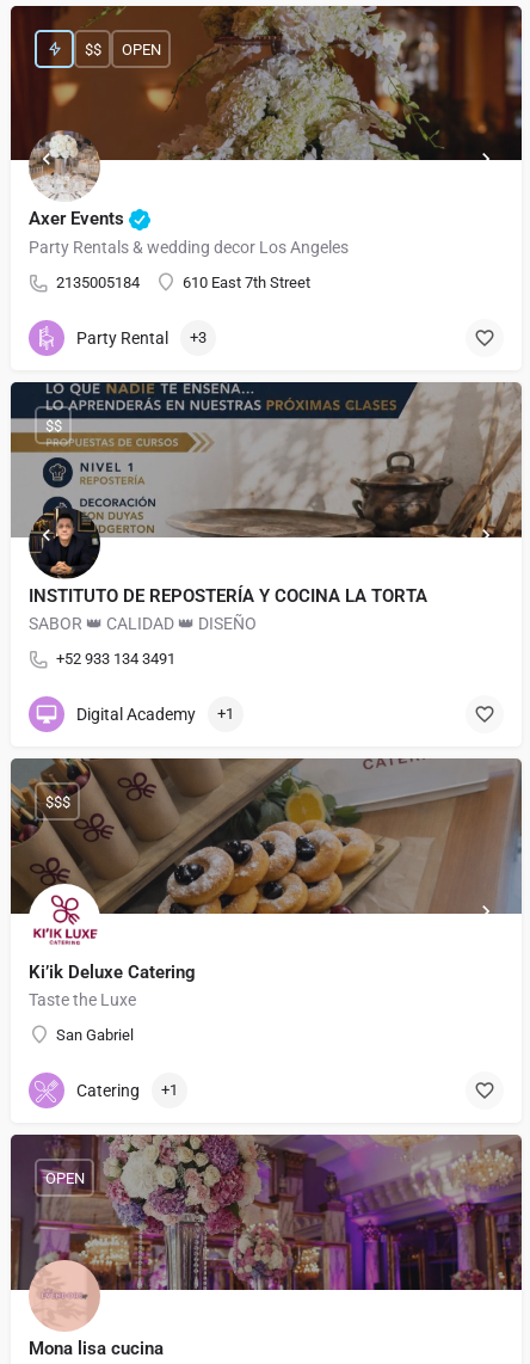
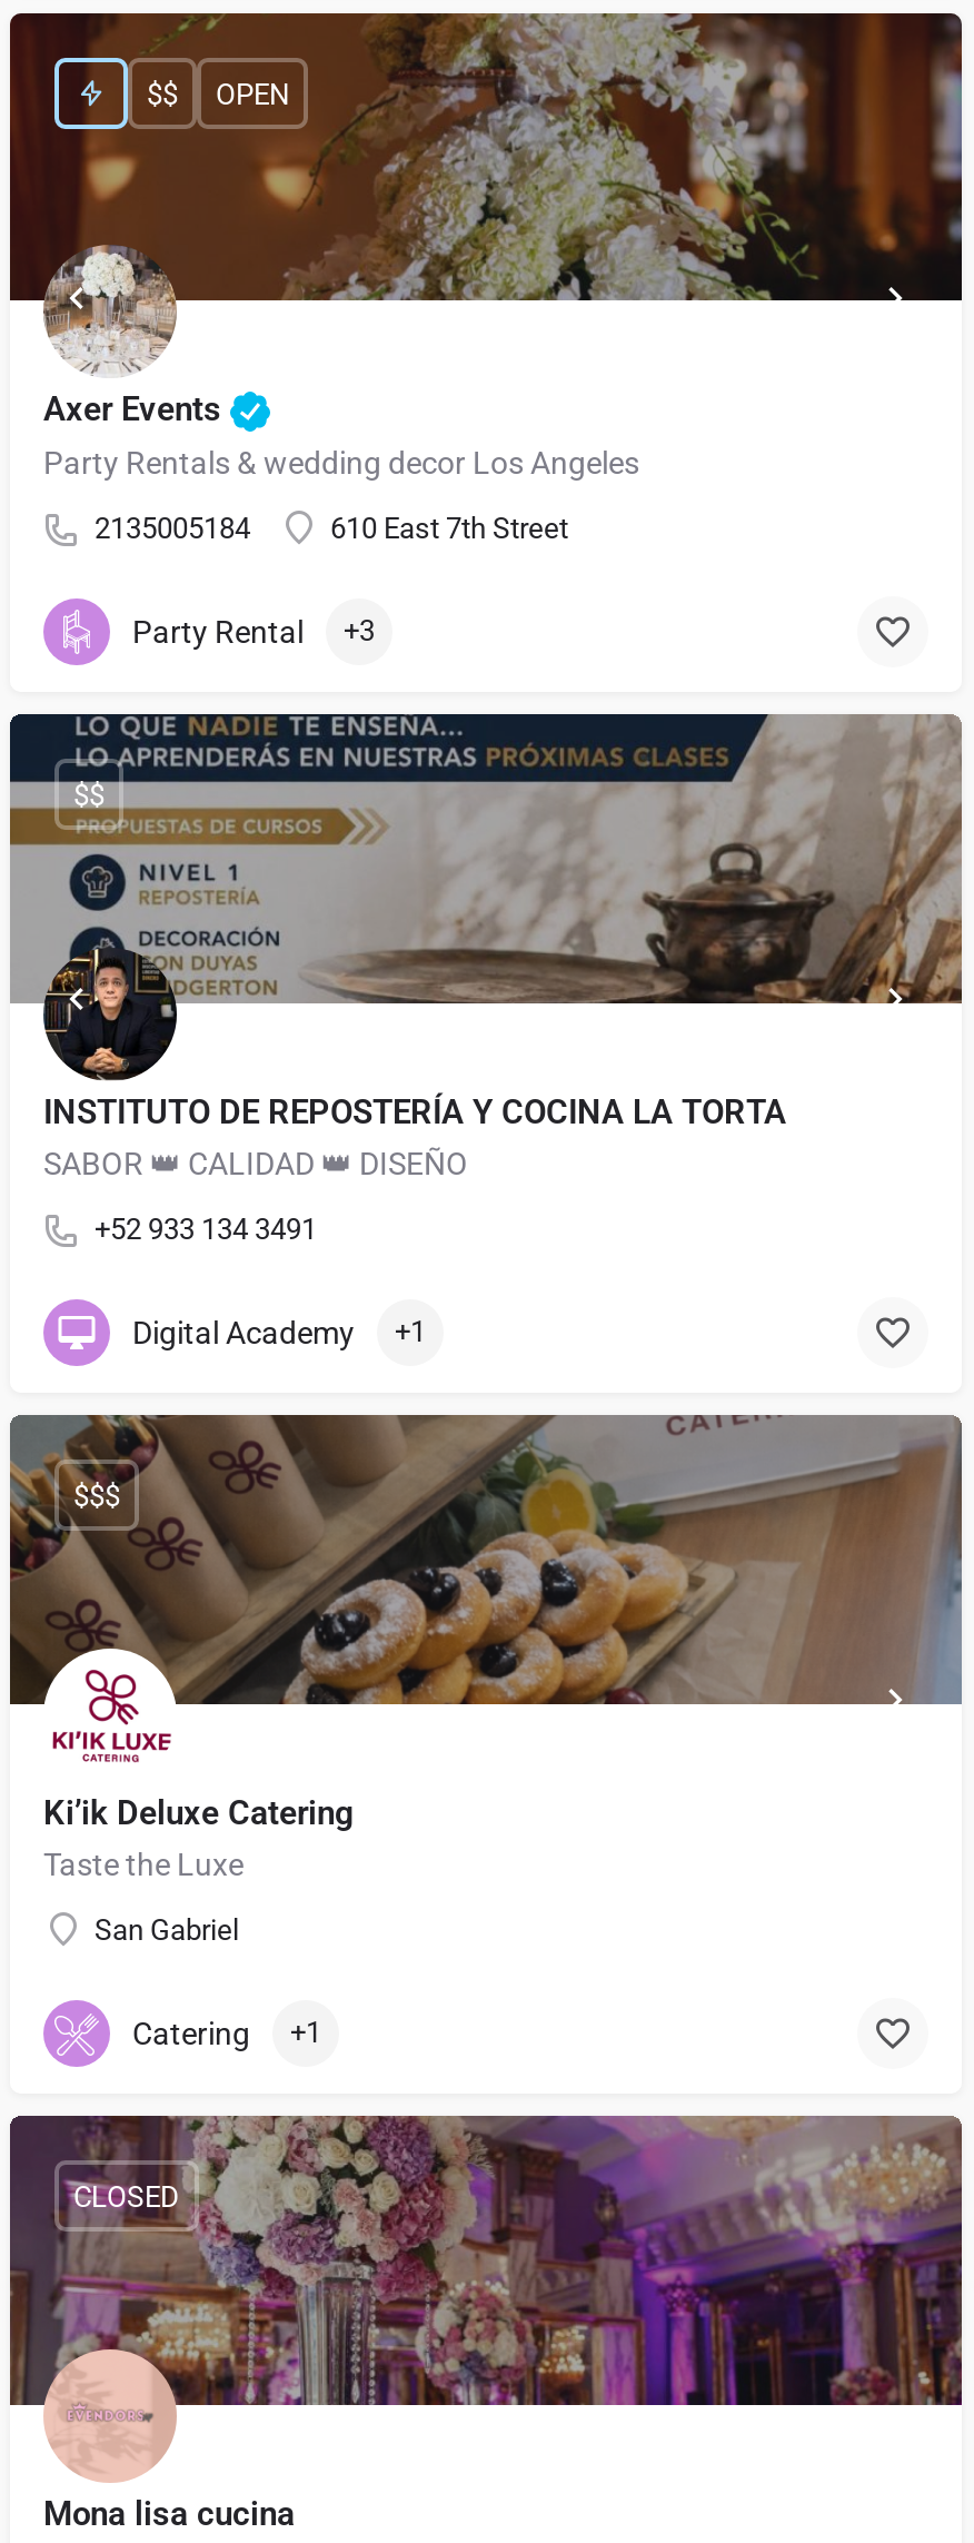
- OPEN
+ CLOSED
